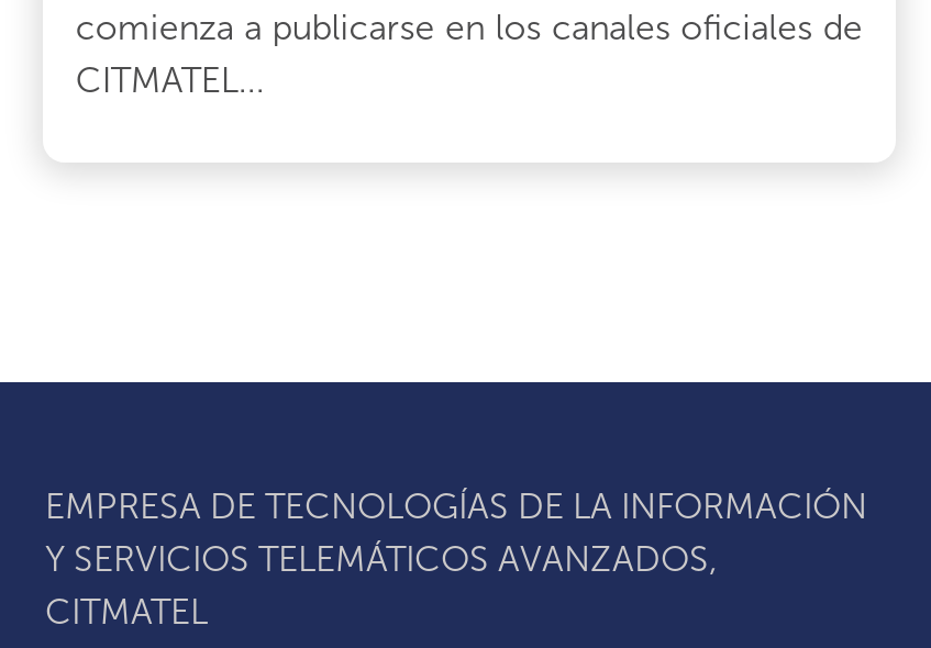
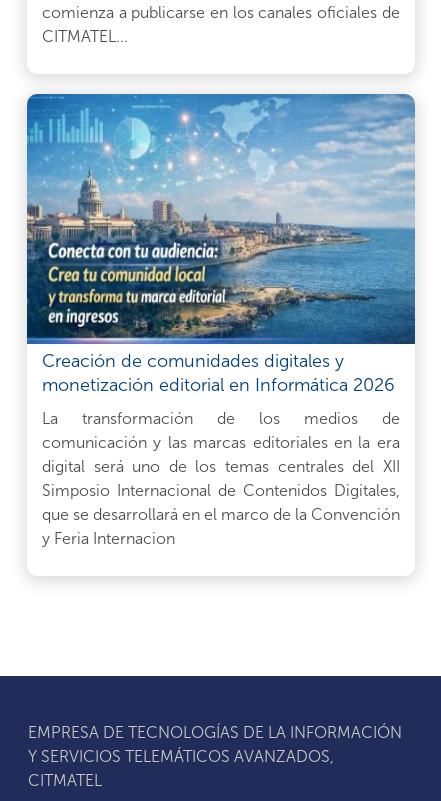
+ [image]
+ Creación de comunidades digitales y
+ monetización editorial en Informática 2026
+ La transformación de los medios de
+ comunicación y las marcas editoriales en la era
+ digital será uno de los temas centrales del XII
+ Simposio Internacional de Contenidos Digitales,
+ que se desarrollará en el marco de la Convención
+ y Feria Internacion
